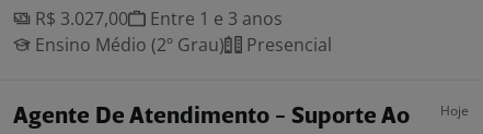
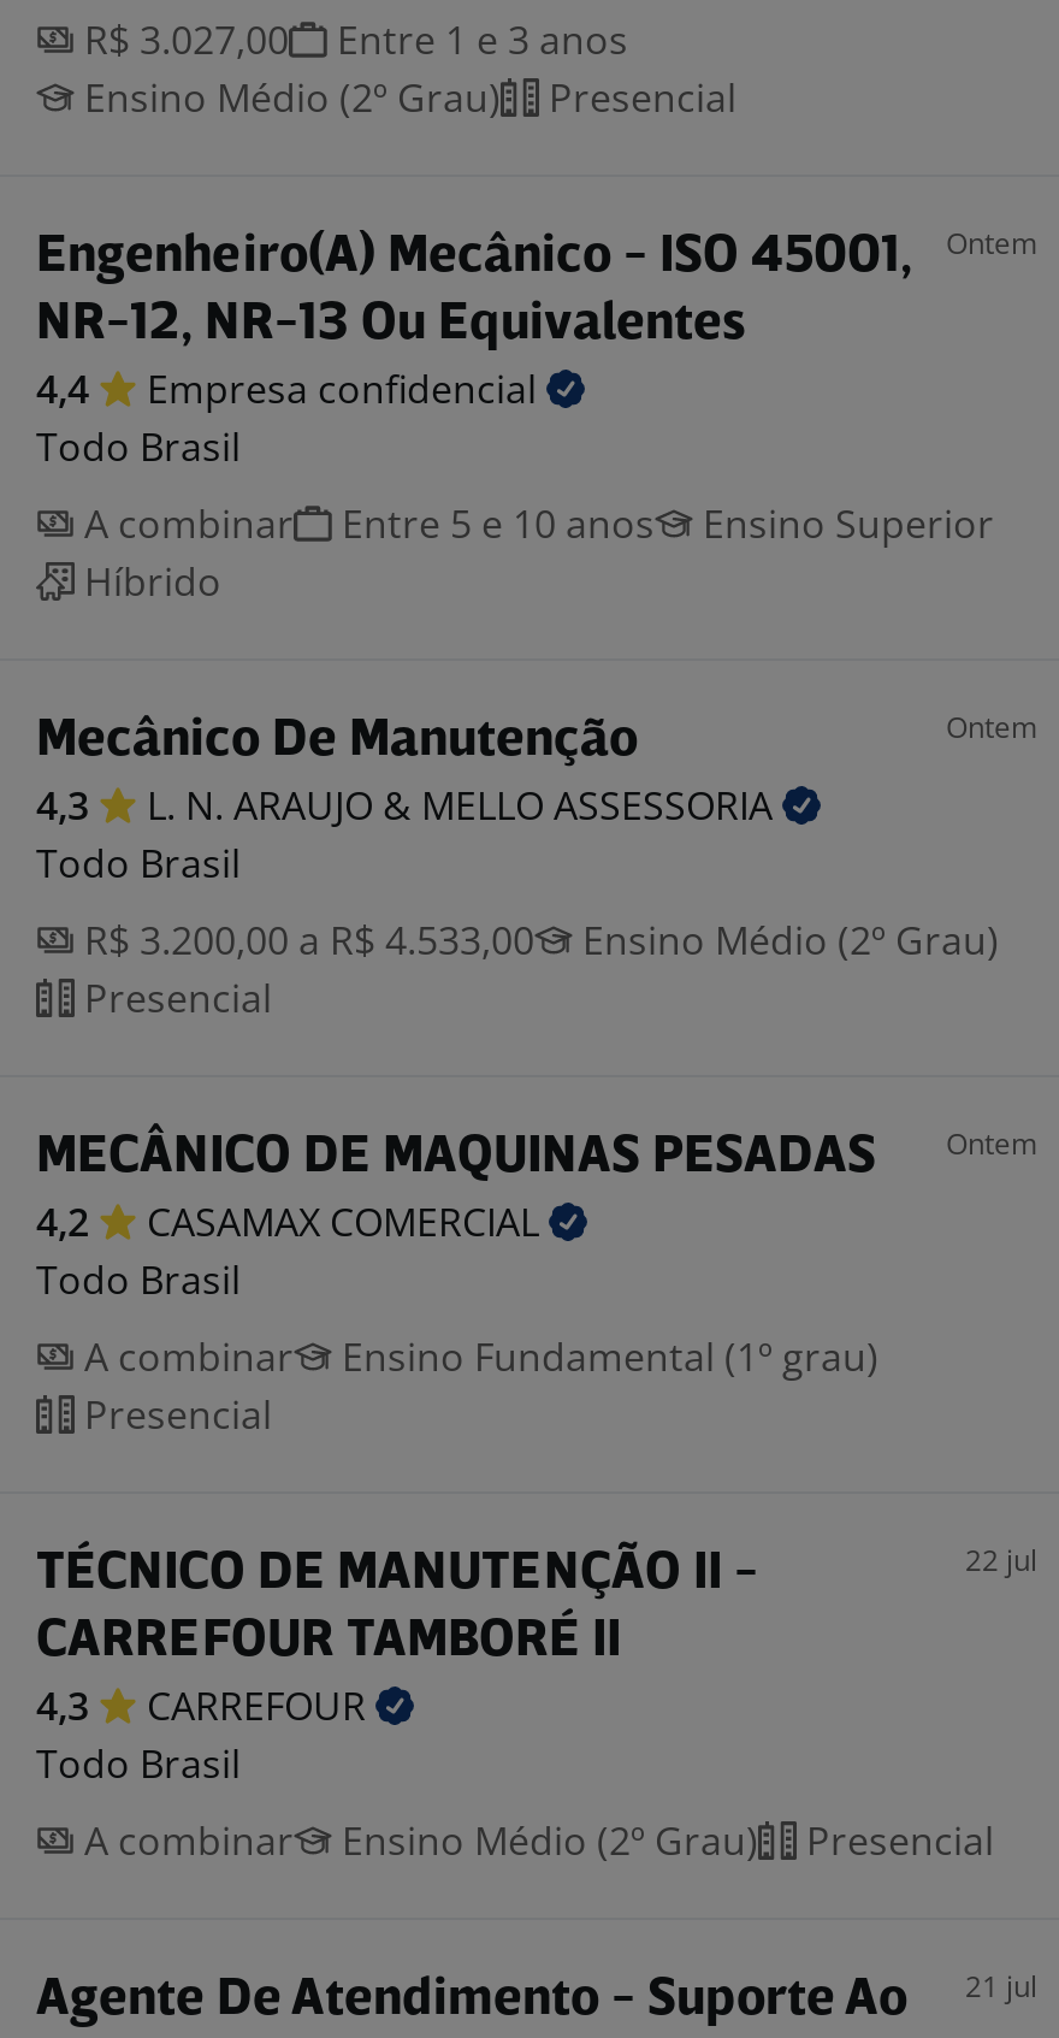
+ Engenheiro(A) Mecânico - ISO 45001,
+ NR-12, NR-13 Ou Equivalentes

+ Ontem
+ 4,4
+ Empresa confidencial
+ Todo Brasil
+ A combinar
+ Entre 5 e 10 anos
+ Ensino Superior
+ Híbrido
+ Mecânico De Manutenção
+ Ontem
+ 4,3
+ L. N. ARAUJO & MELLO ASSESSORIA
+ Todo Brasil
+ R$ 3.200,00 a R$ 4.533,00
+ Ensino Médio (2º Grau)
+ Presencial
+ MECÂNICO DE MAQUINAS PESADAS
+ Ontem
+ 4,2
+ CASAMAX COMERCIAL
+ Todo Brasil
+ A combinar
+ Ensino Fundamental (1º grau)
+ Presencial
+ TÉCNICO DE MANUTENÇÃO II -
+ CARREFOUR TAMBORÉ II

+ 22 jul
+ 4,3
+ CARREFOUR
+ Todo Brasil
+ A combinar
+ Ensino Médio (2º Grau)
+ Presencial

- Hoje
+ 21 jul
